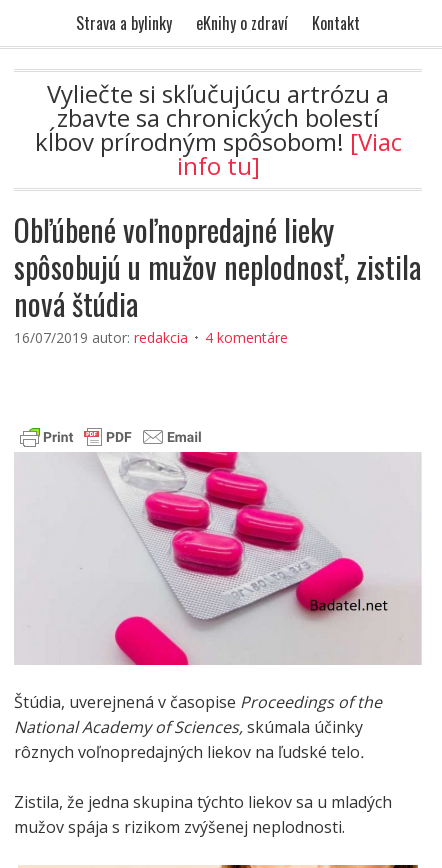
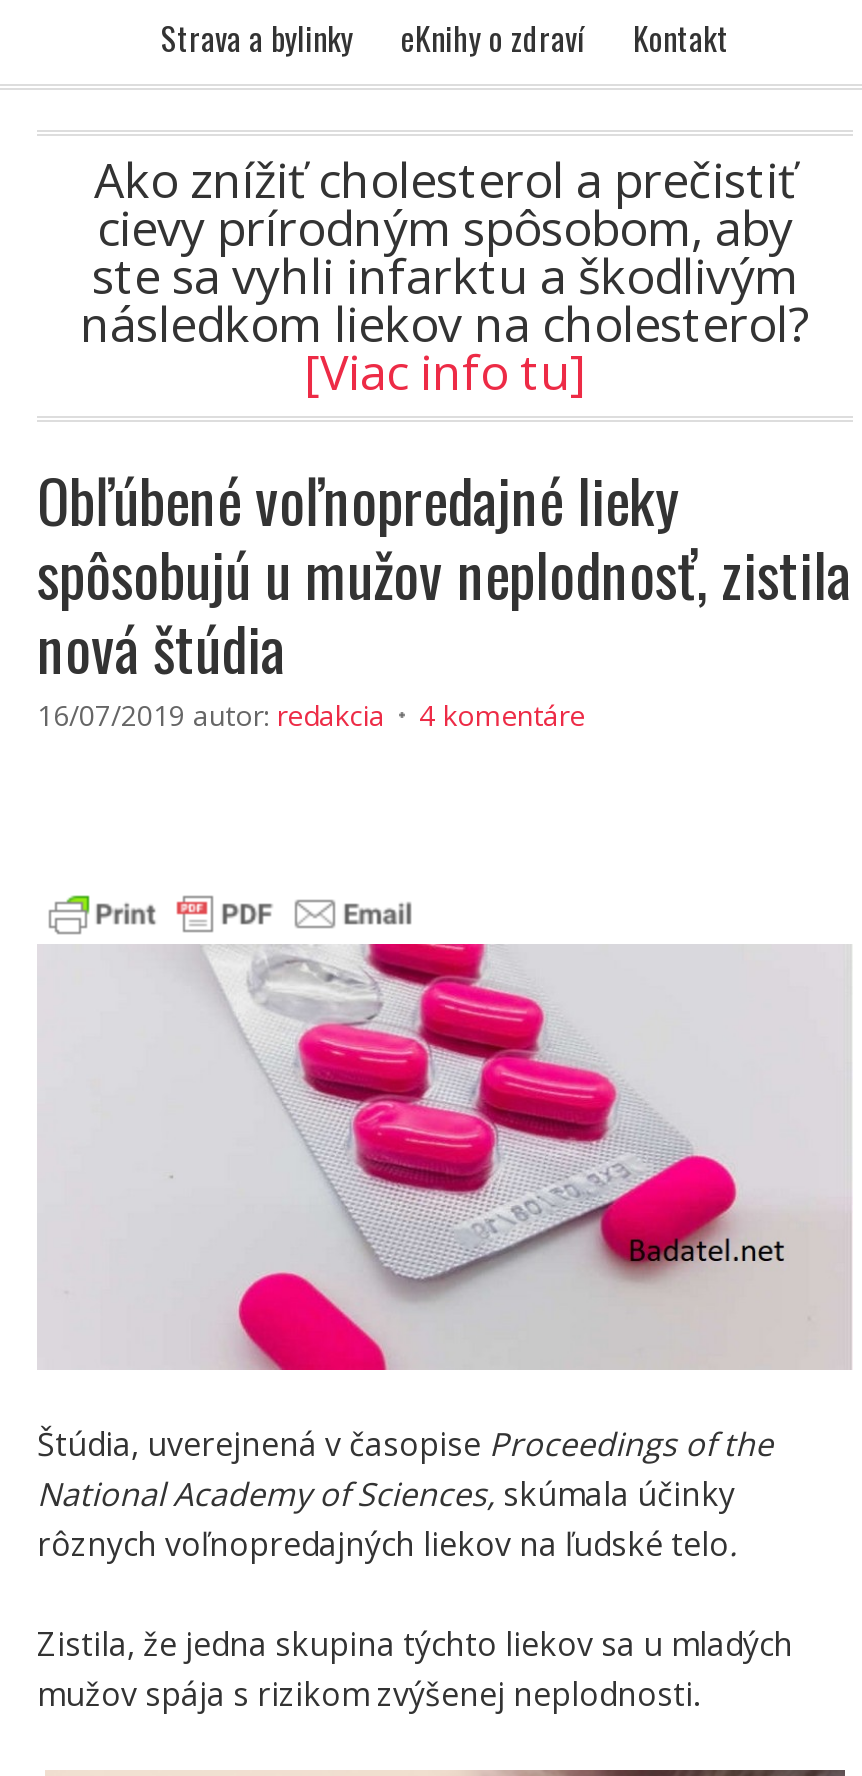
- Vyliečte si skľučujúcu artrózu a
- zbavte sa chronických bolestí
- kĺbov prírodným spôsobom![Viac
- info tu]
+ Ako znížiť cholesterol a prečistiť
+ cievy prírodným spôsobom, aby
+ ste sa vyhli infarktu a škodlivým
+ následkom liekov na cholesterol?
+ [Viac info tu]
